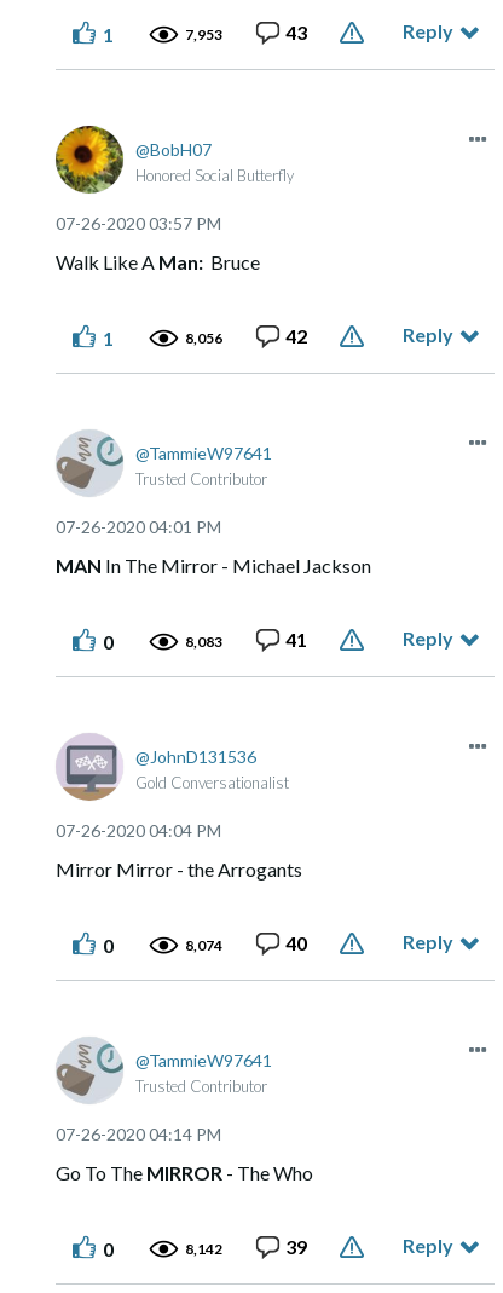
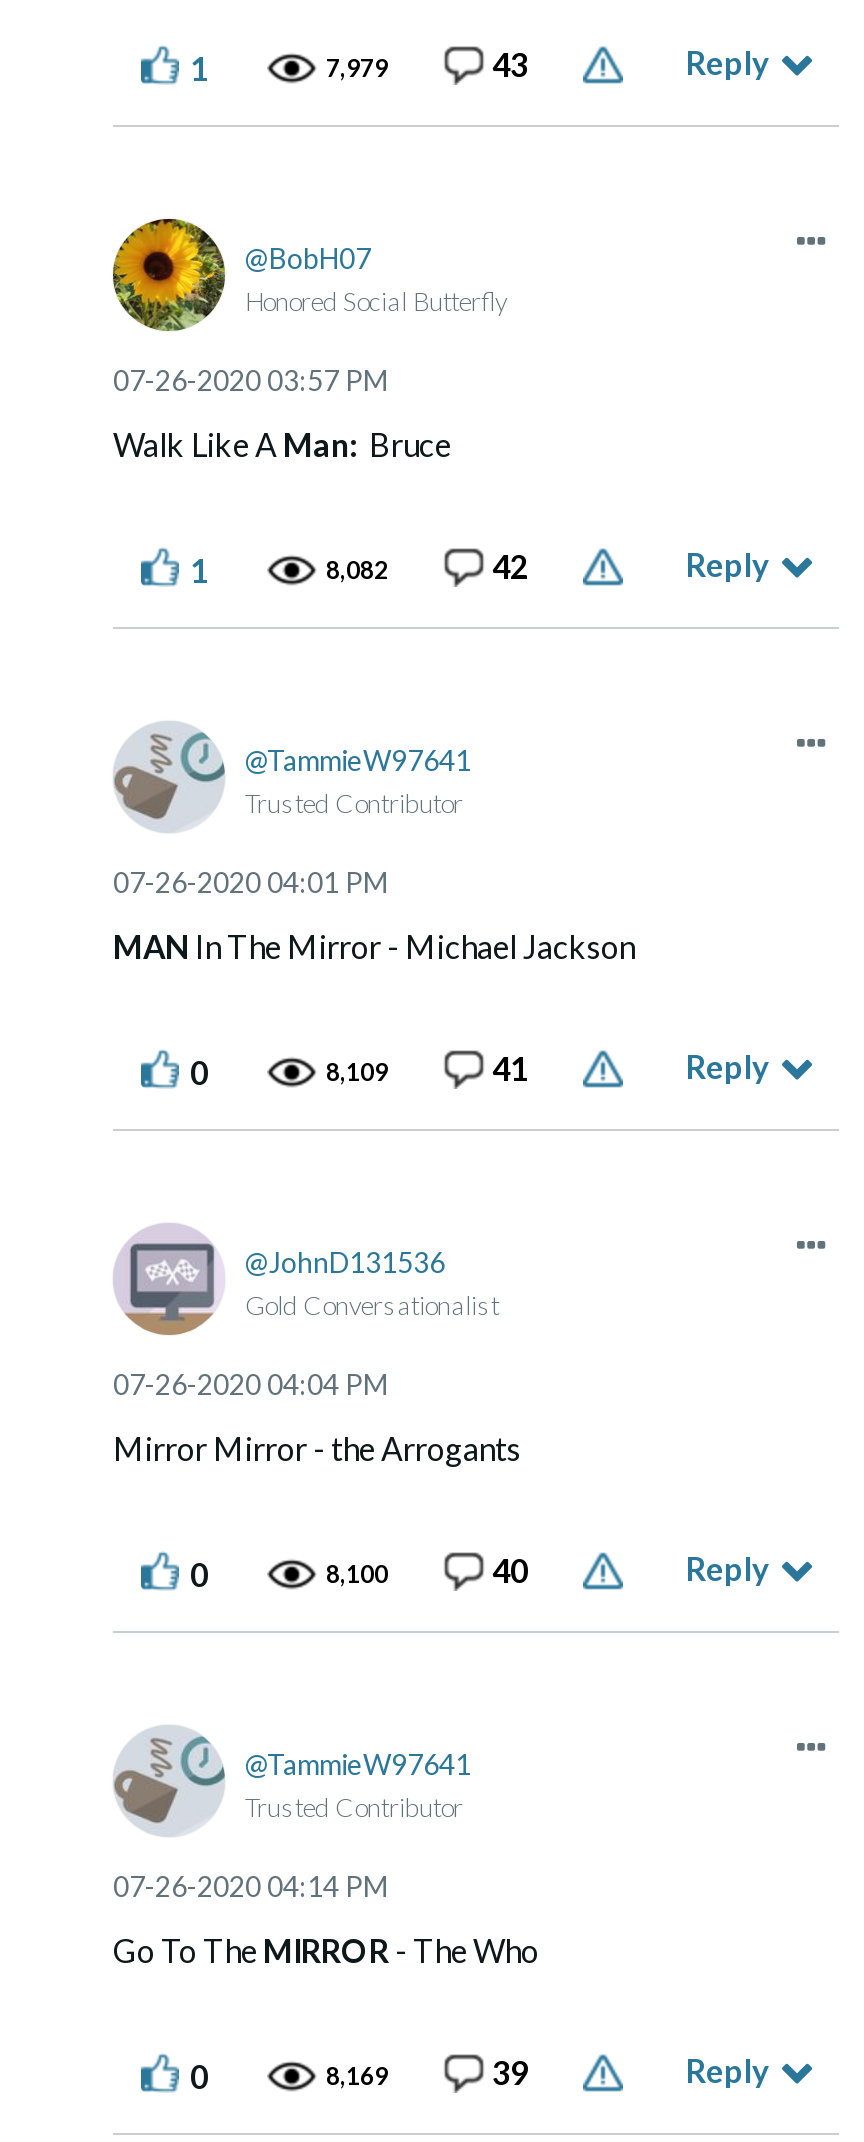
- 7,953
+ 7,979

- 8,056
+ 8,082

- 8,083
+ 8,109

- 8,074
+ 8,100

- 8,142
+ 8,169
